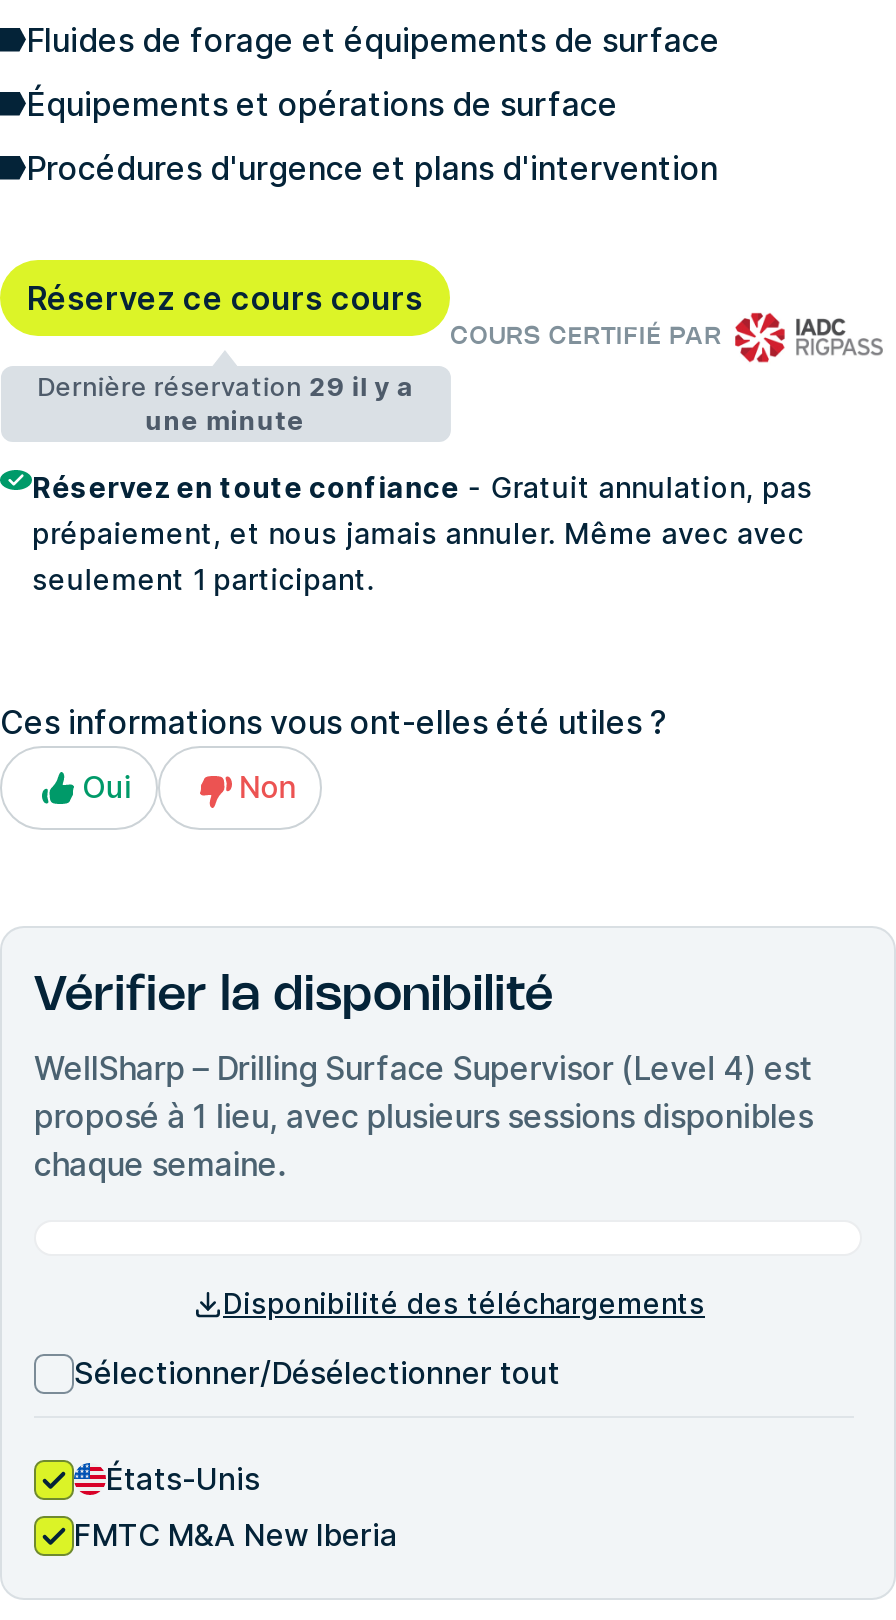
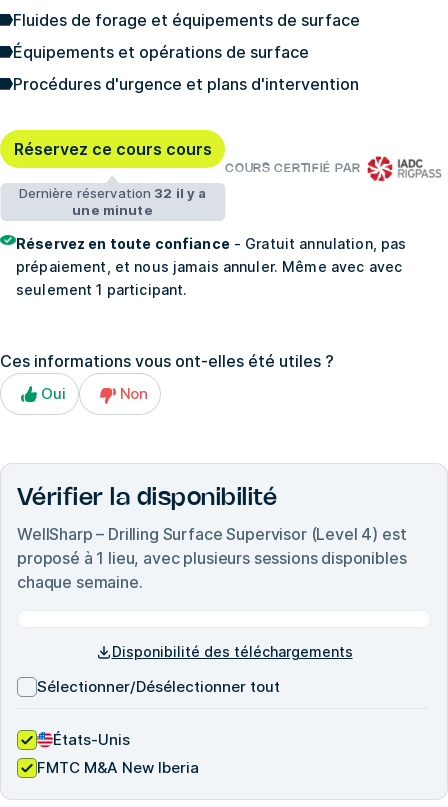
- Dernière réservation 29 il y a
+ Dernière réservation 32 il y a
